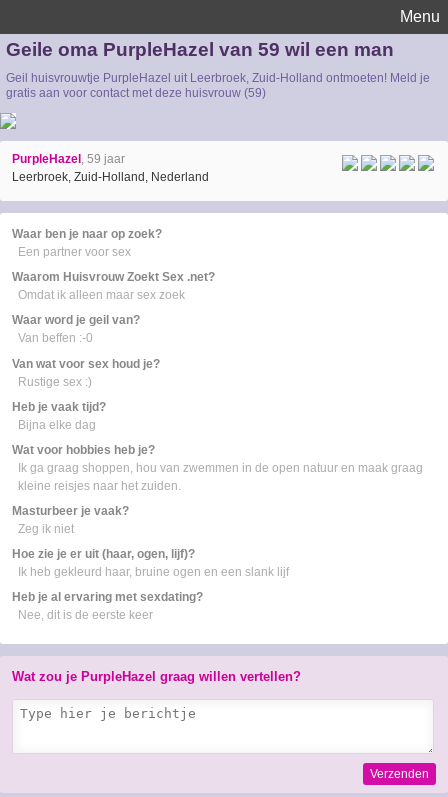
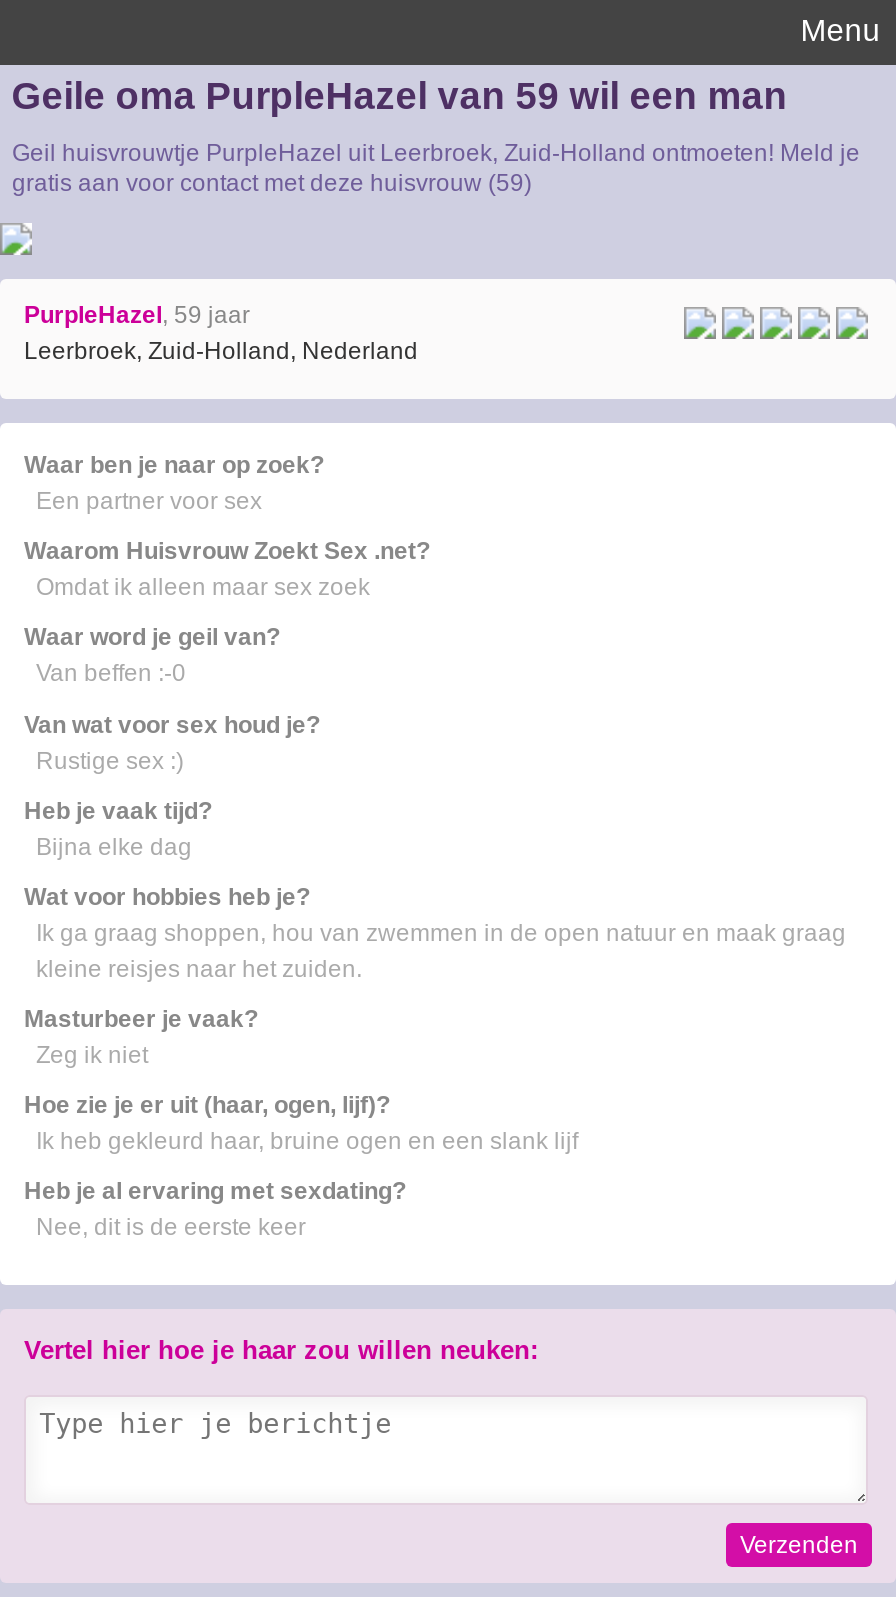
- Wat zou je PurpleHazel graag willen vertellen?
+ Vertel hier hoe je haar zou willen neuken:
